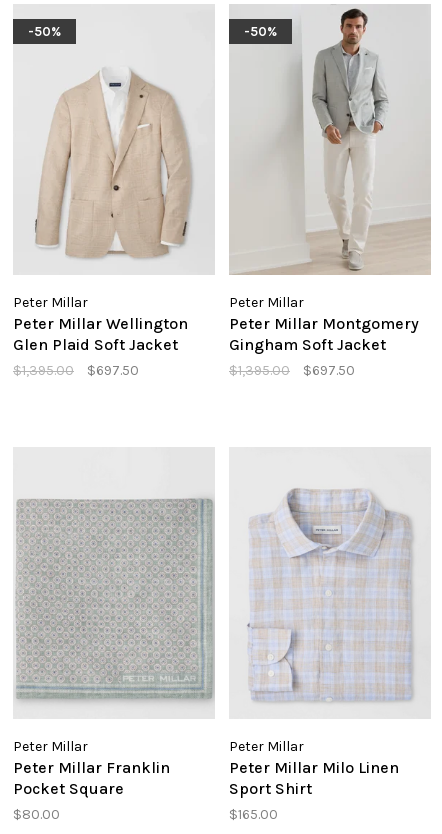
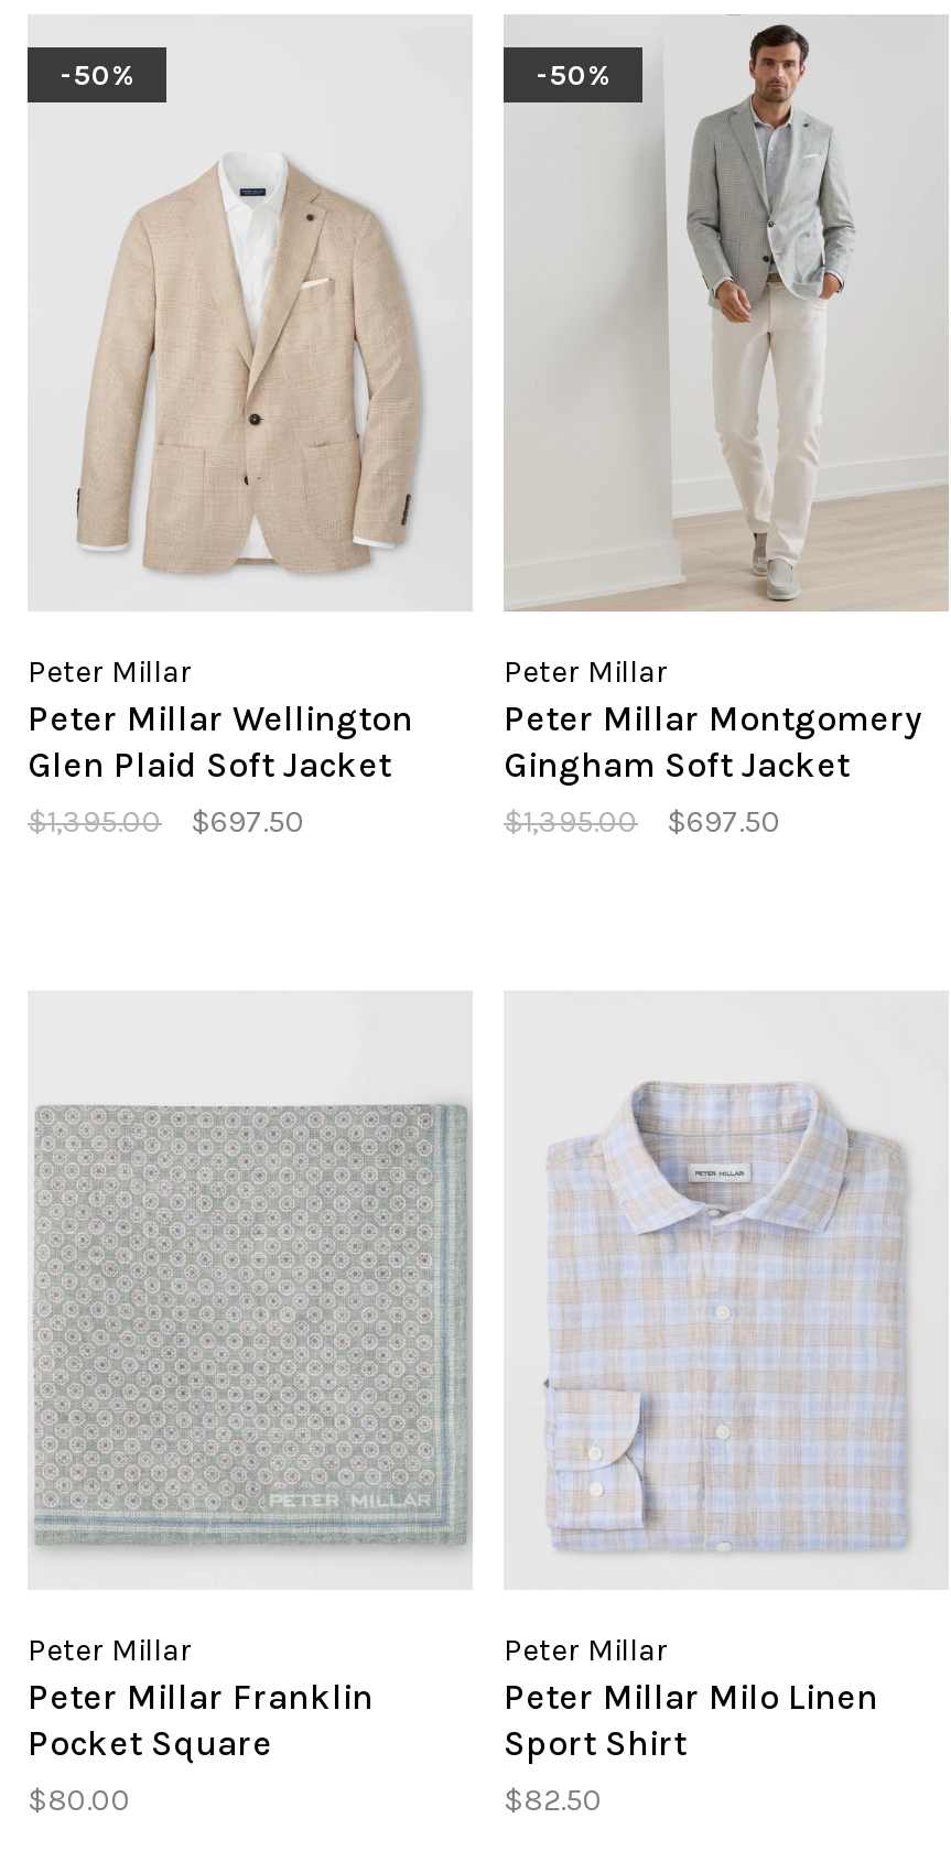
- $165.00
+ $82.50
